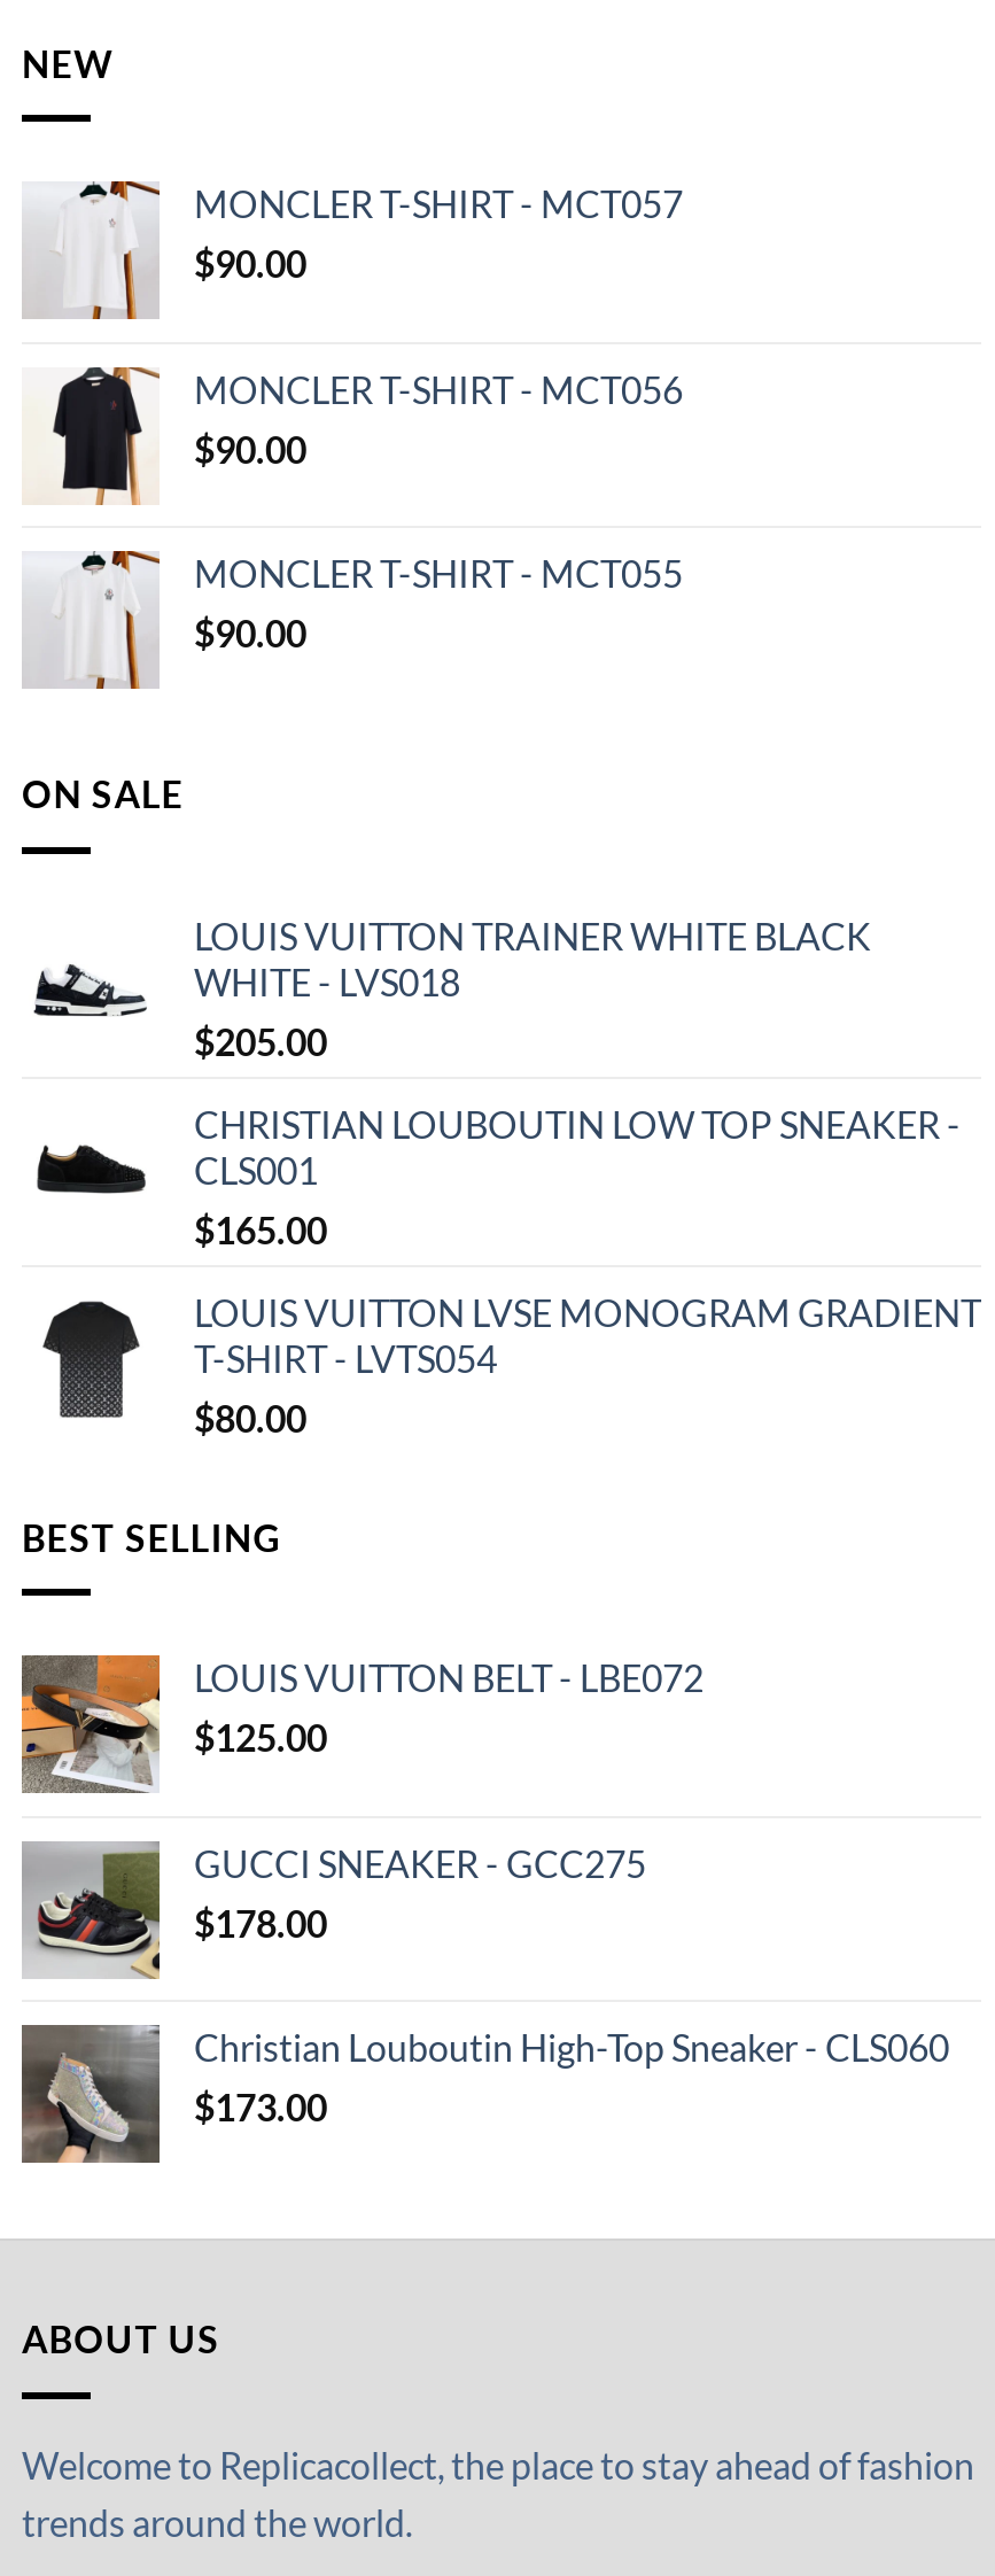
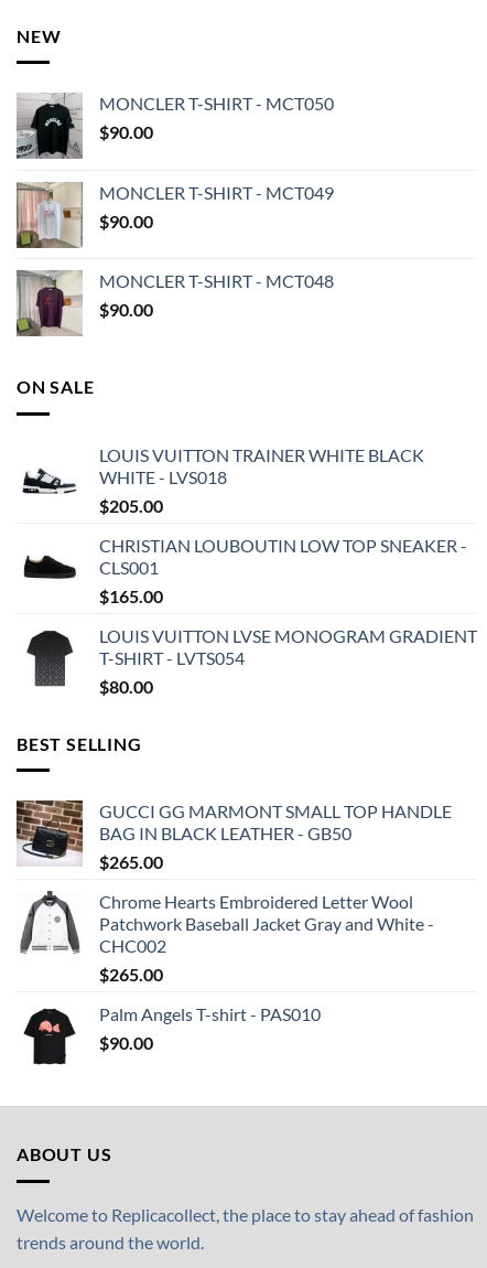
- [image]
- MONCLER T-SHIRT - MCT057
+ [image]
+ MONCLER T-SHIRT - MCT050

- [image]
- MONCLER T-SHIRT - MCT056
+ [image]
+ MONCLER T-SHIRT - MCT049

- [image]
- MONCLER T-SHIRT - MCT055
+ [image]
+ MONCLER T-SHIRT - MCT048

- [image]
- LOUIS VUITTON BELT - LBE072
- $125.00
+ [image]
+ GUCCI GG MARMONT SMALL TOP HANDLE
+ BAG IN BLACK LEATHER - GB50
+ $265.00

- [image]
- GUCCI SNEAKER - GCC275
- $178.00
+ [image]
+ Chrome Hearts Embroidered Letter Wool
+ Patchwork Baseball Jacket Gray and White -
+ CHC002
+ $265.00

- [image]
- Christian Louboutin High-Top Sneaker - CLS060
- $173.00
+ [image]
+ Palm Angels T-shirt - PAS010
+ $90.00
